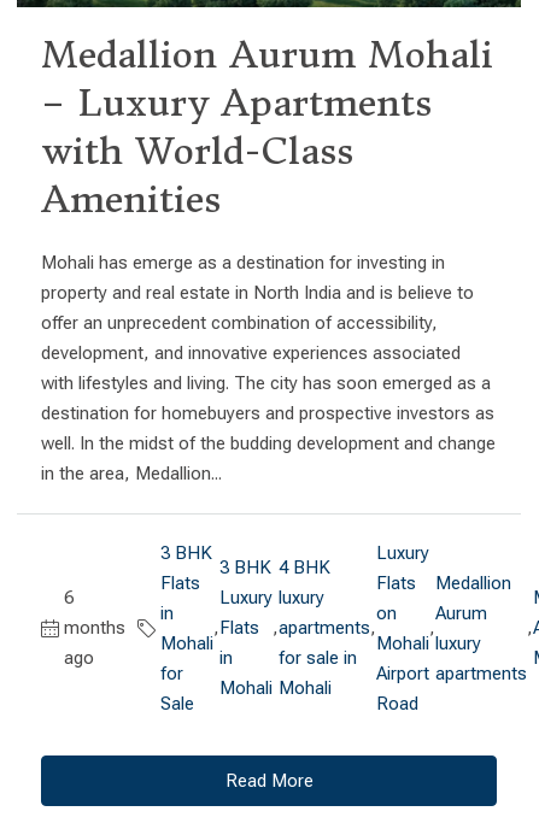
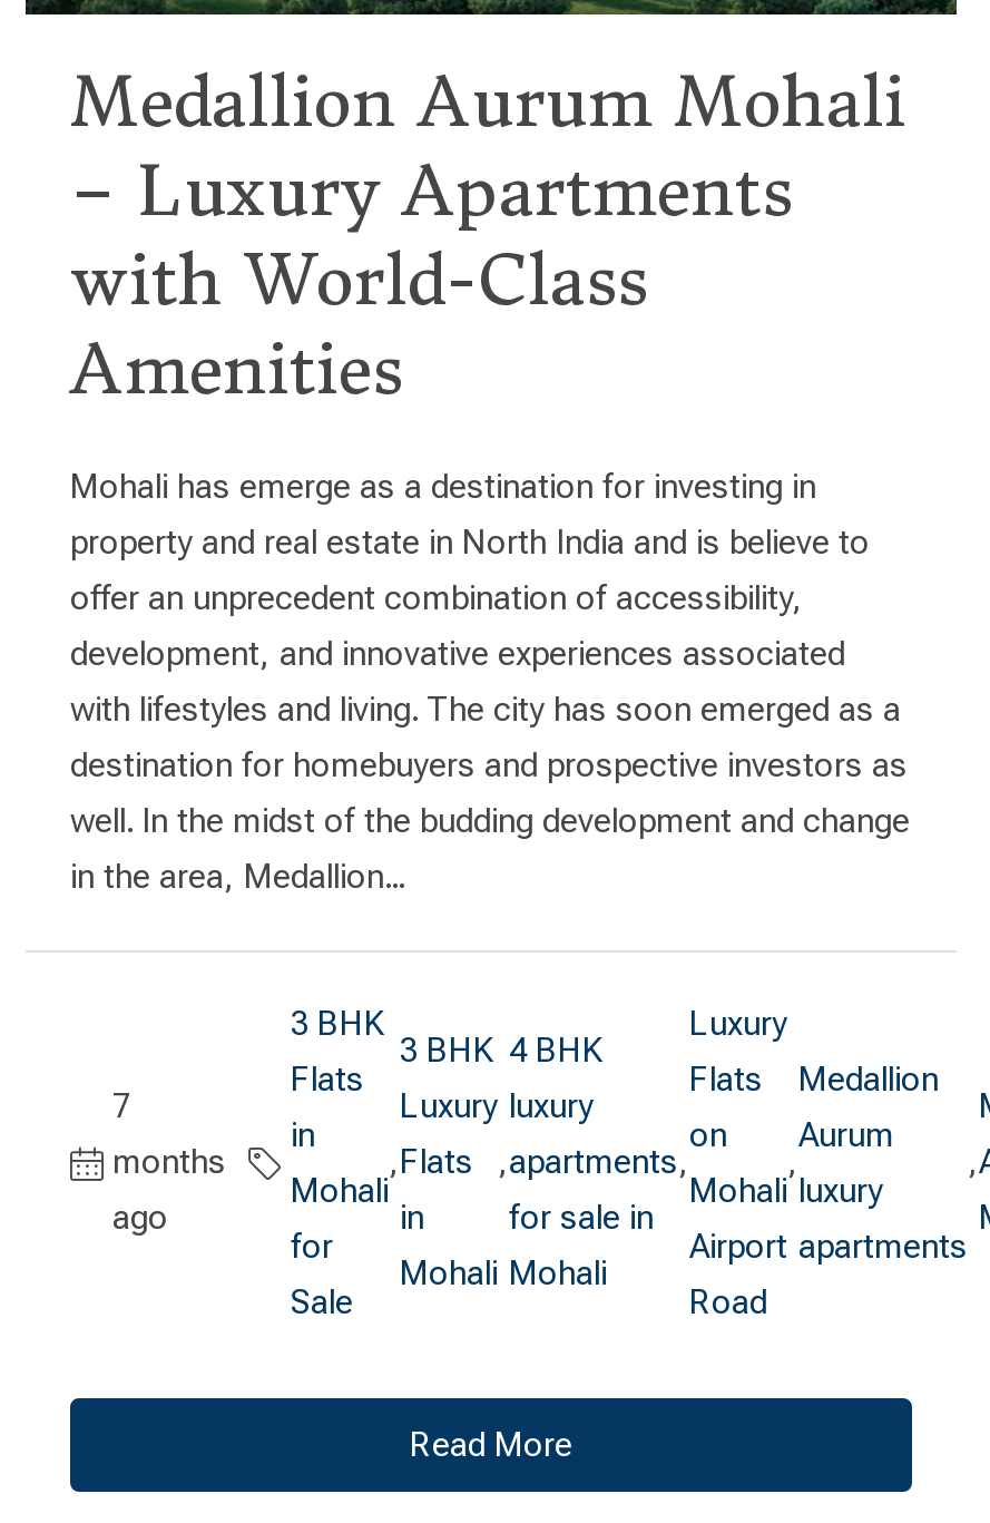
- 6
+ 7
